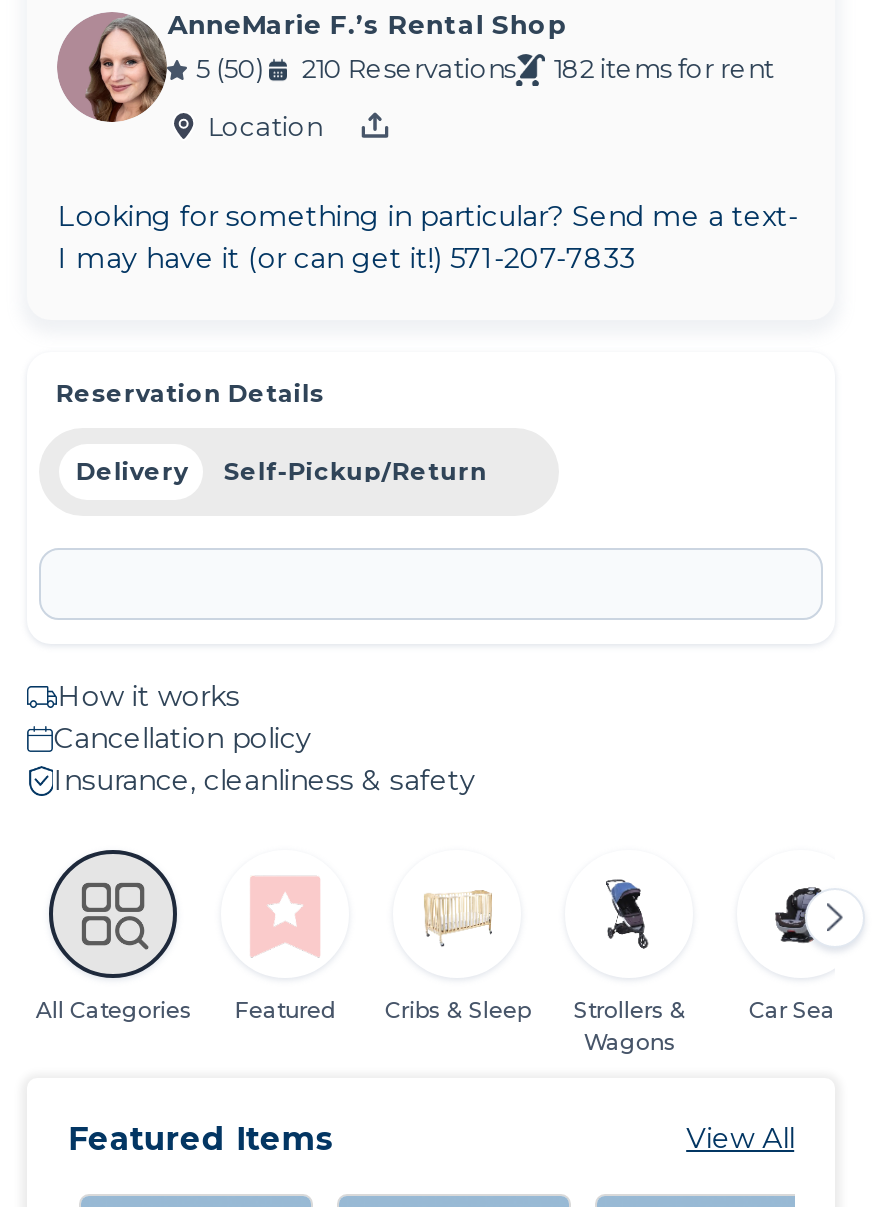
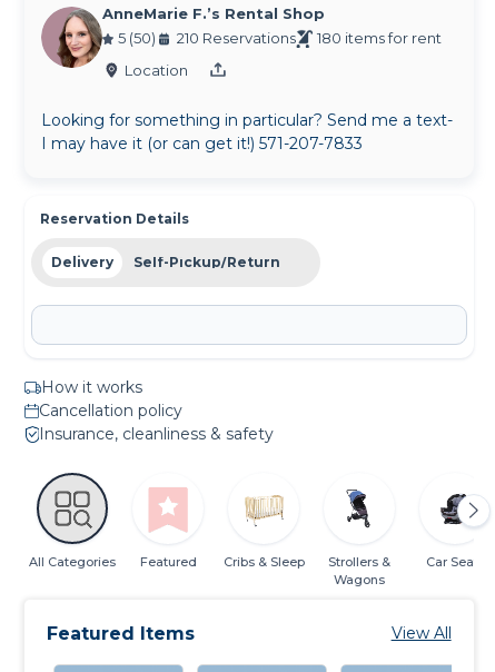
- 182 items for rent
+ 180 items for rent
